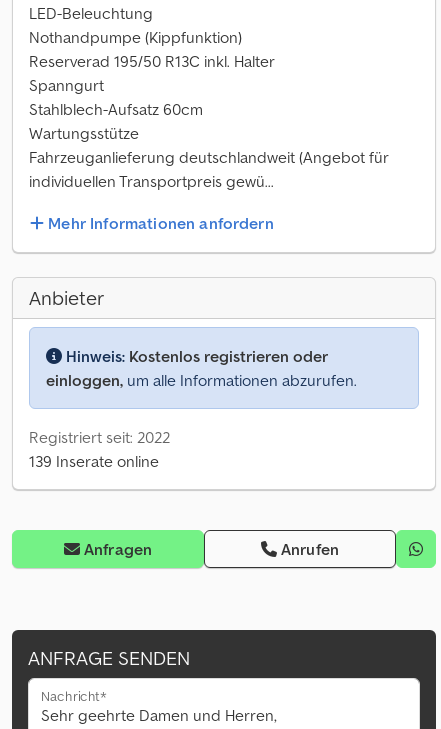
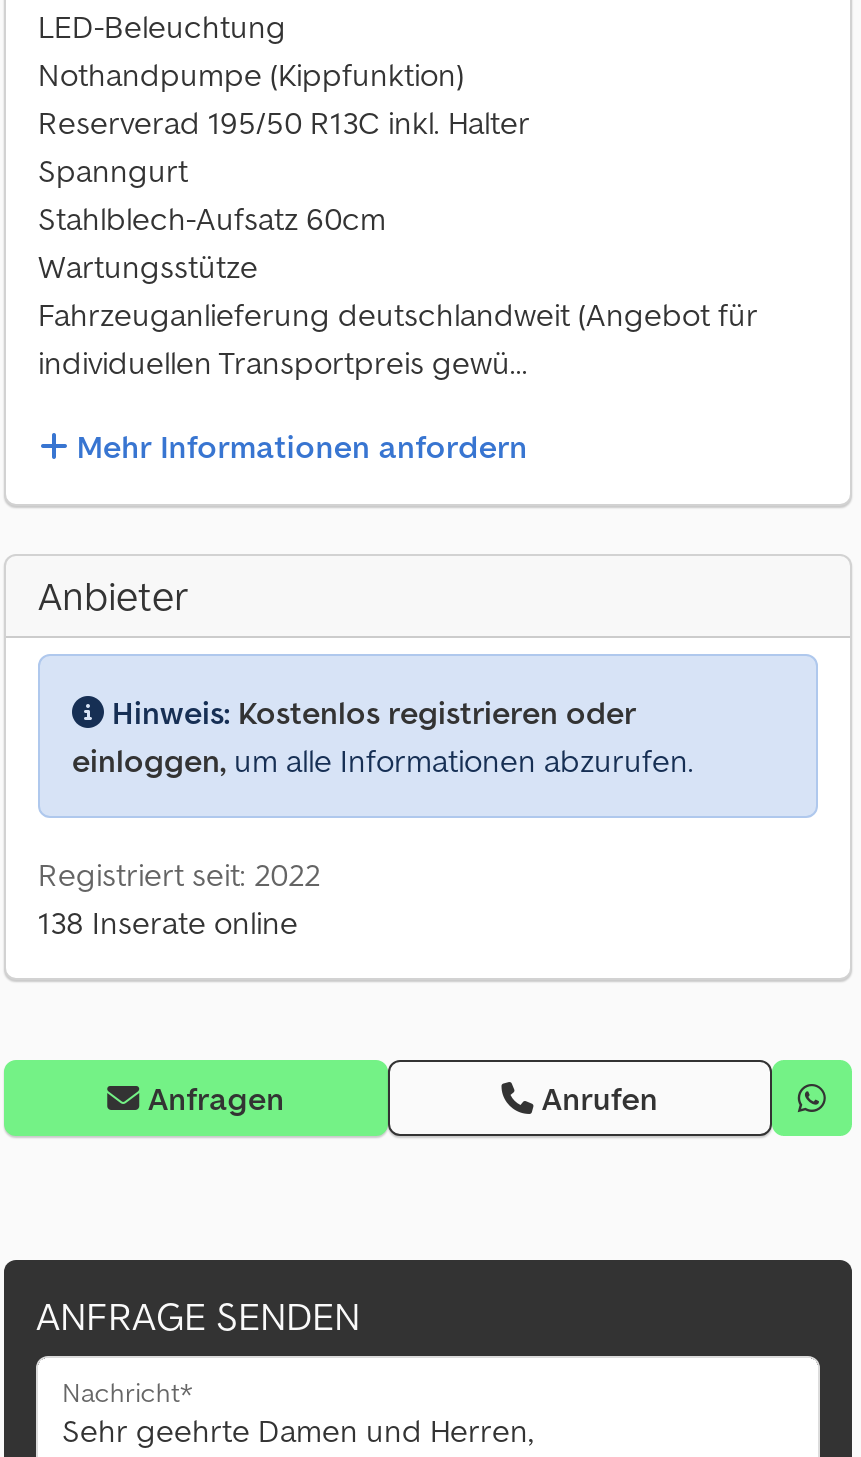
- 139 Inserate online
+ 138 Inserate online
